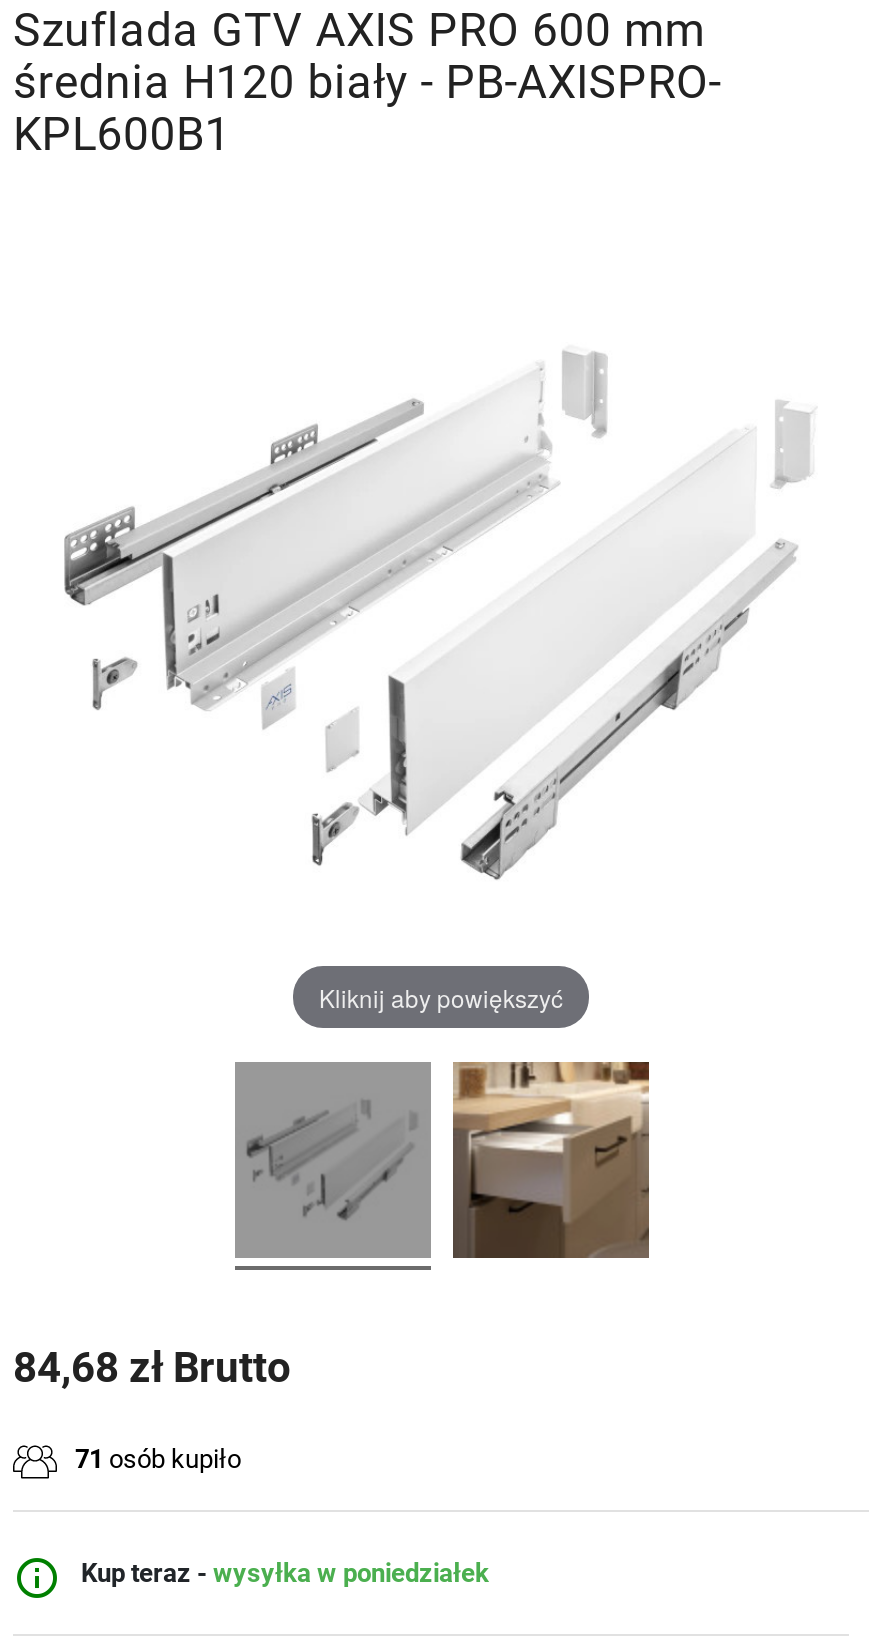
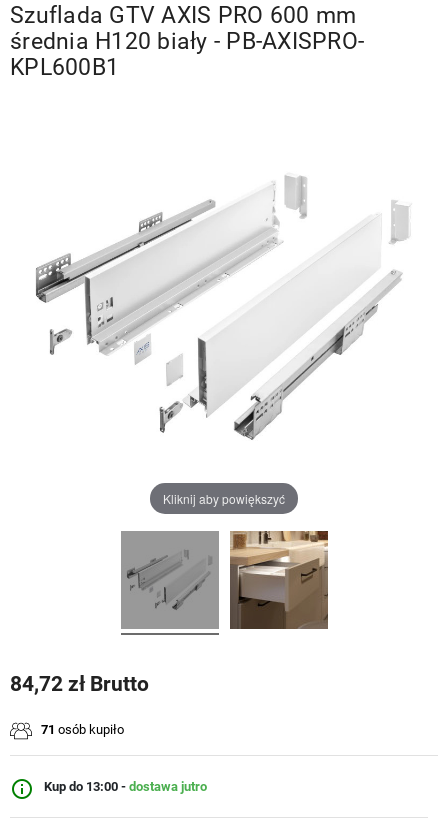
- 84,68 zł Brutto
+ 84,72 zł Brutto

- Kup teraz - wysyłka w poniedziałek
+ Kup do 13:00 - dostawa jutro
